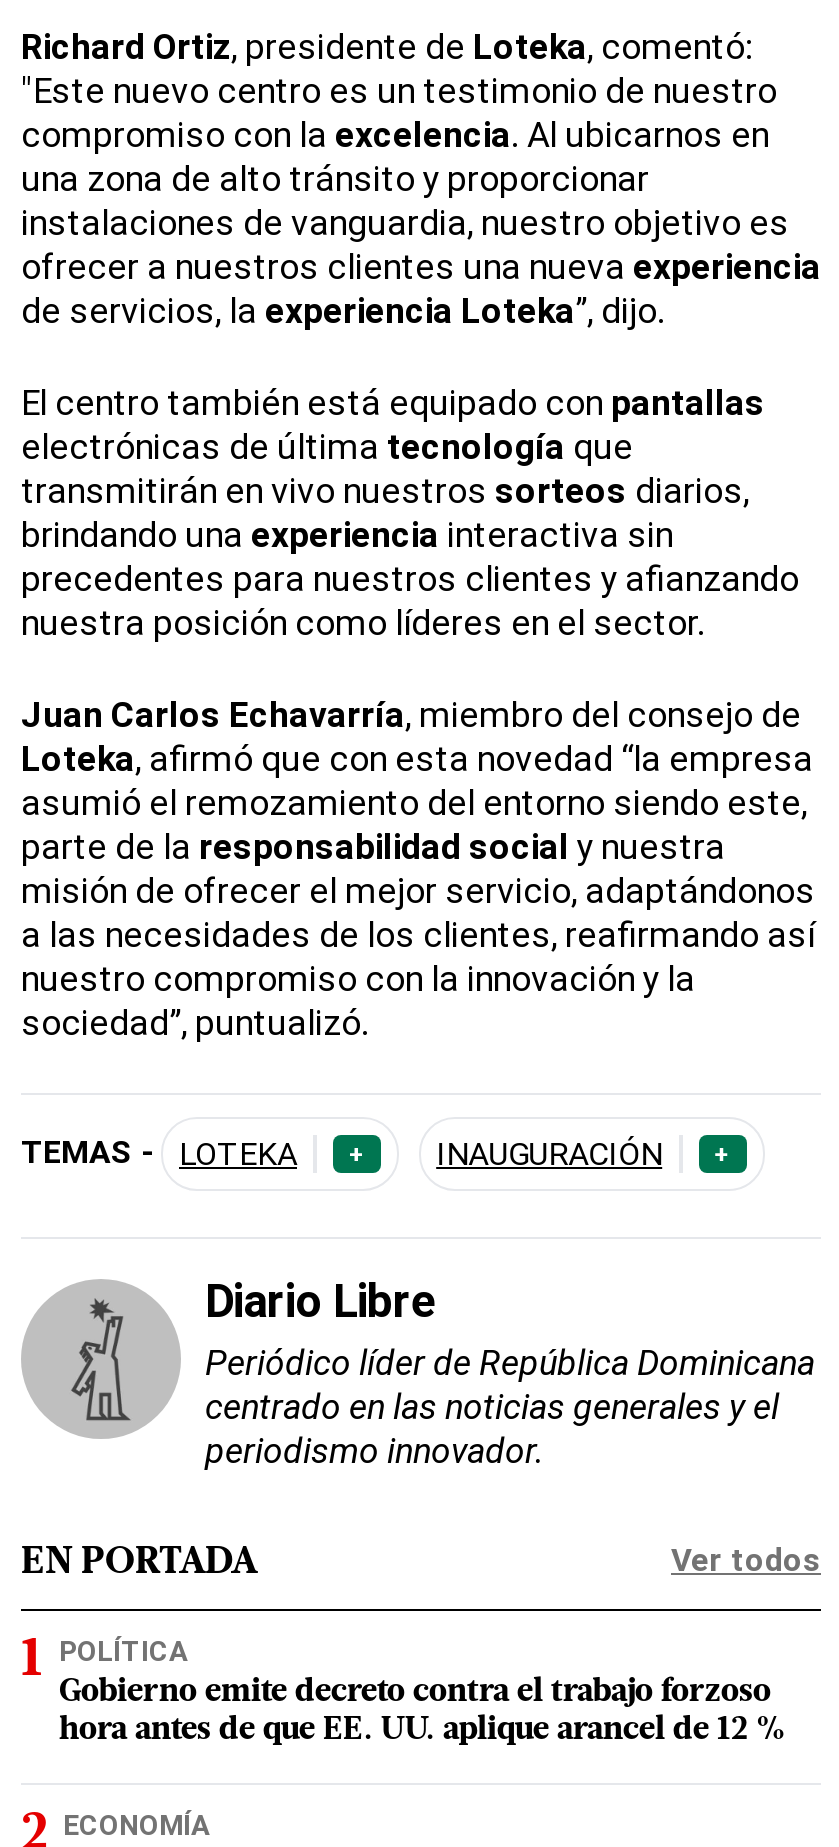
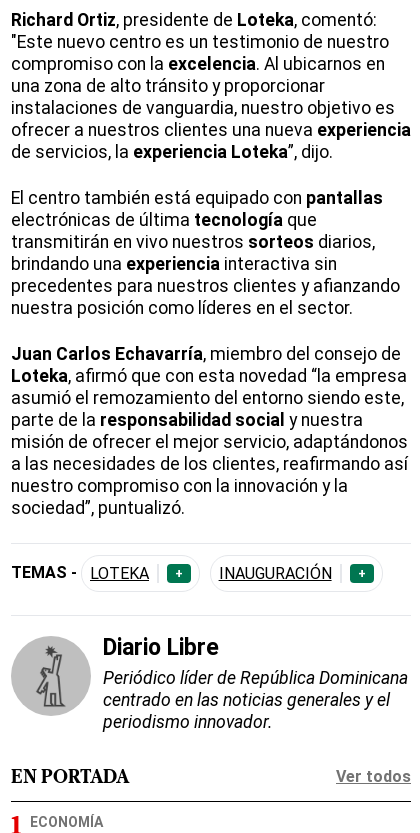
- POLÍTICA
- Gobierno emite decreto contra el trabajo forzoso
- hora antes de que EE. UU. aplique arancel de 12 %
